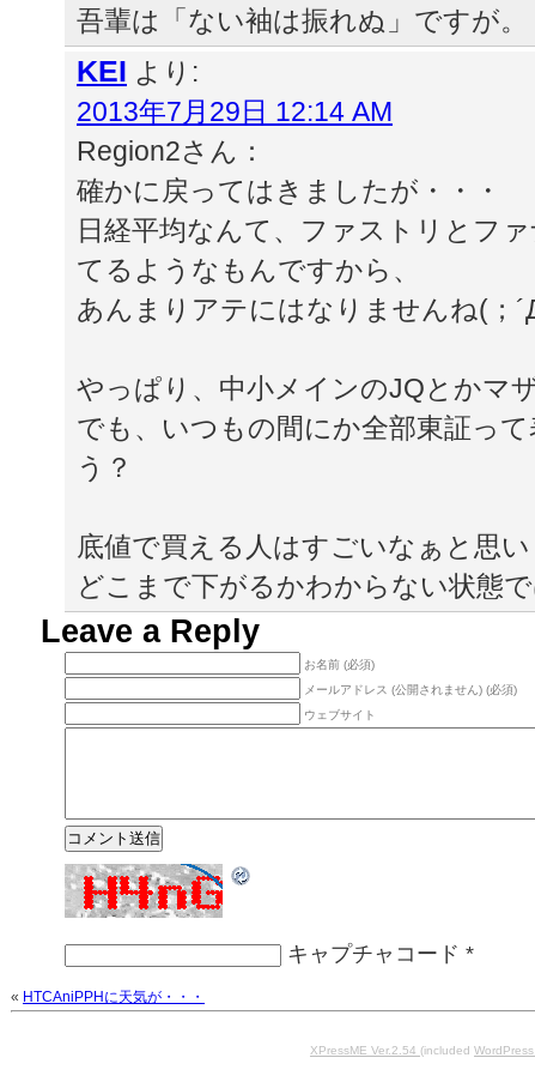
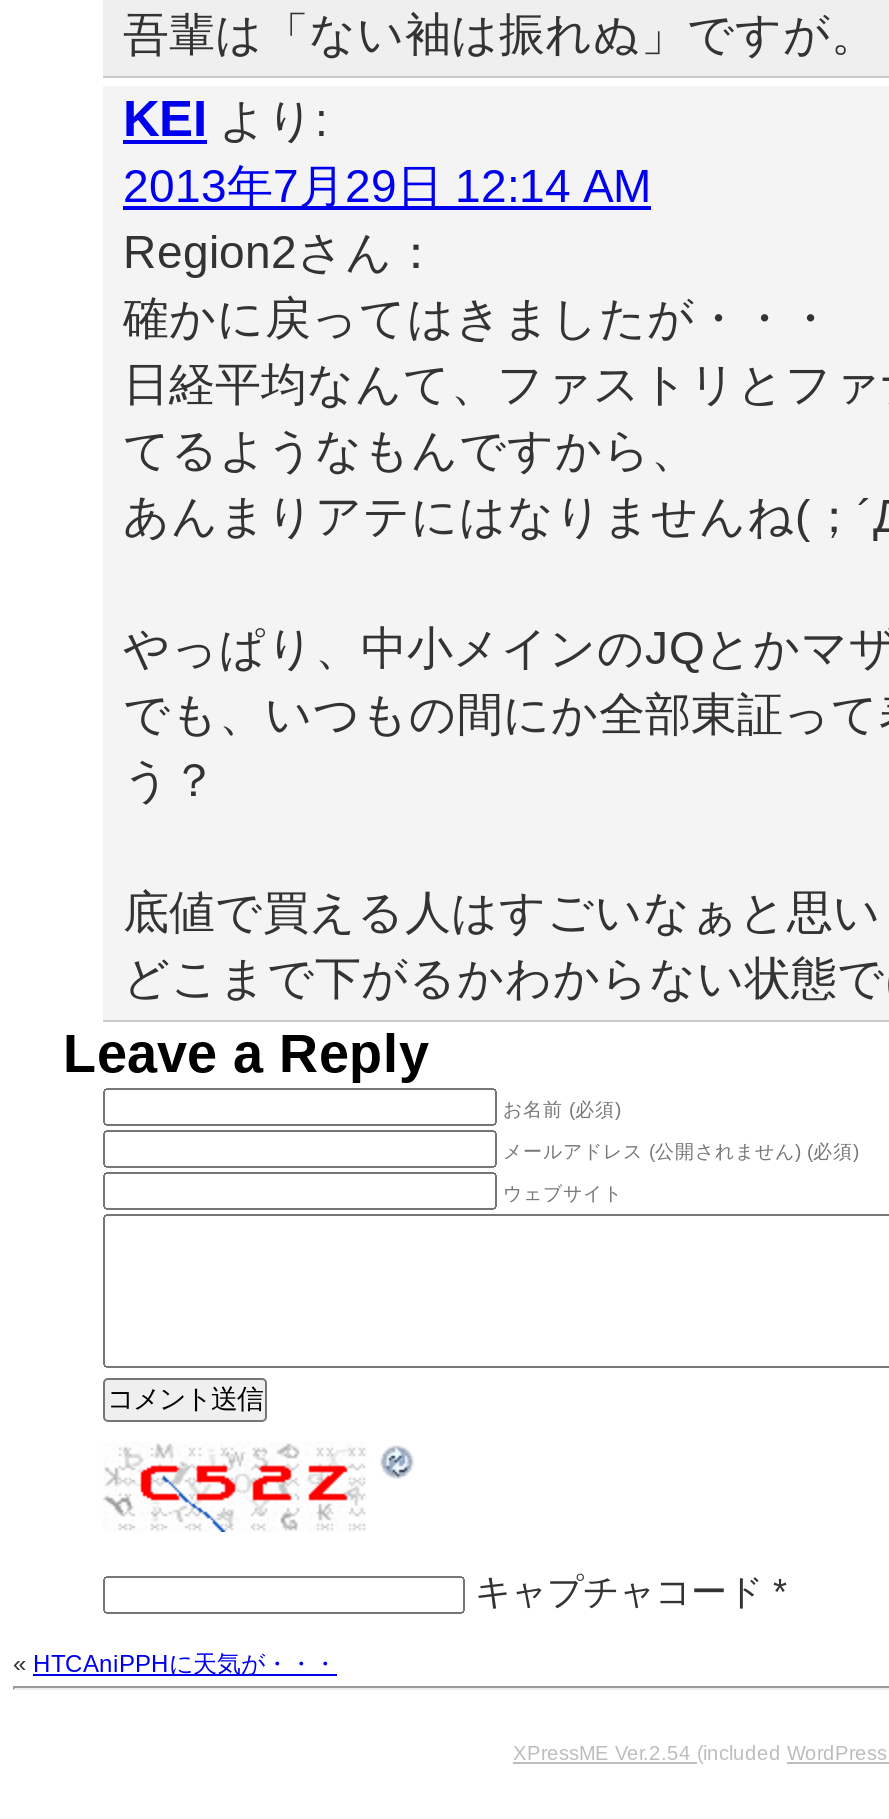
- [image]
+ [image]
